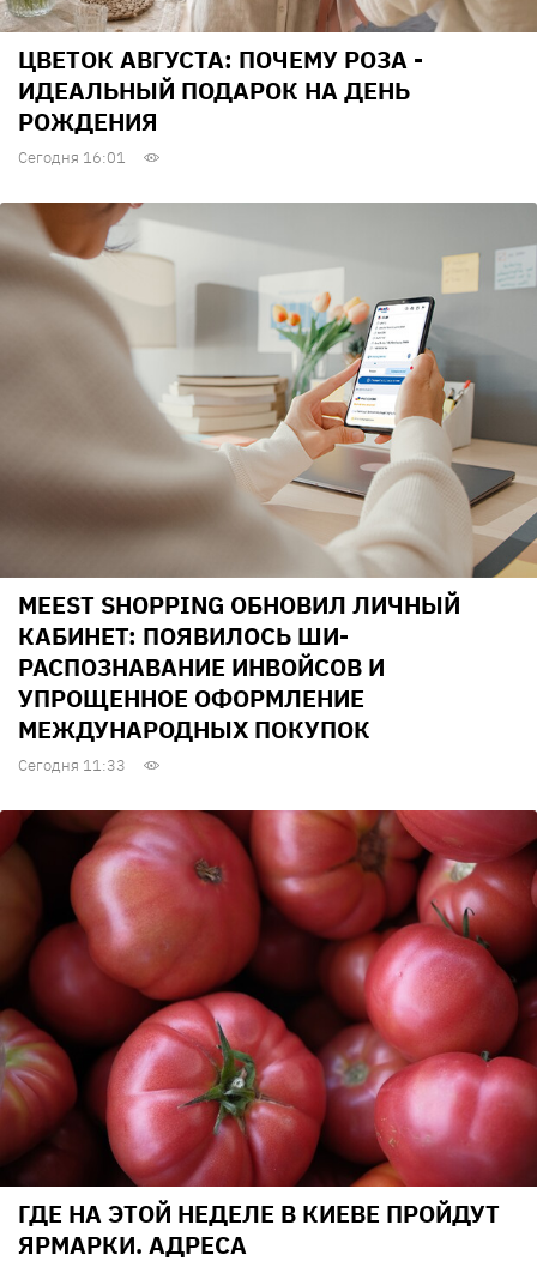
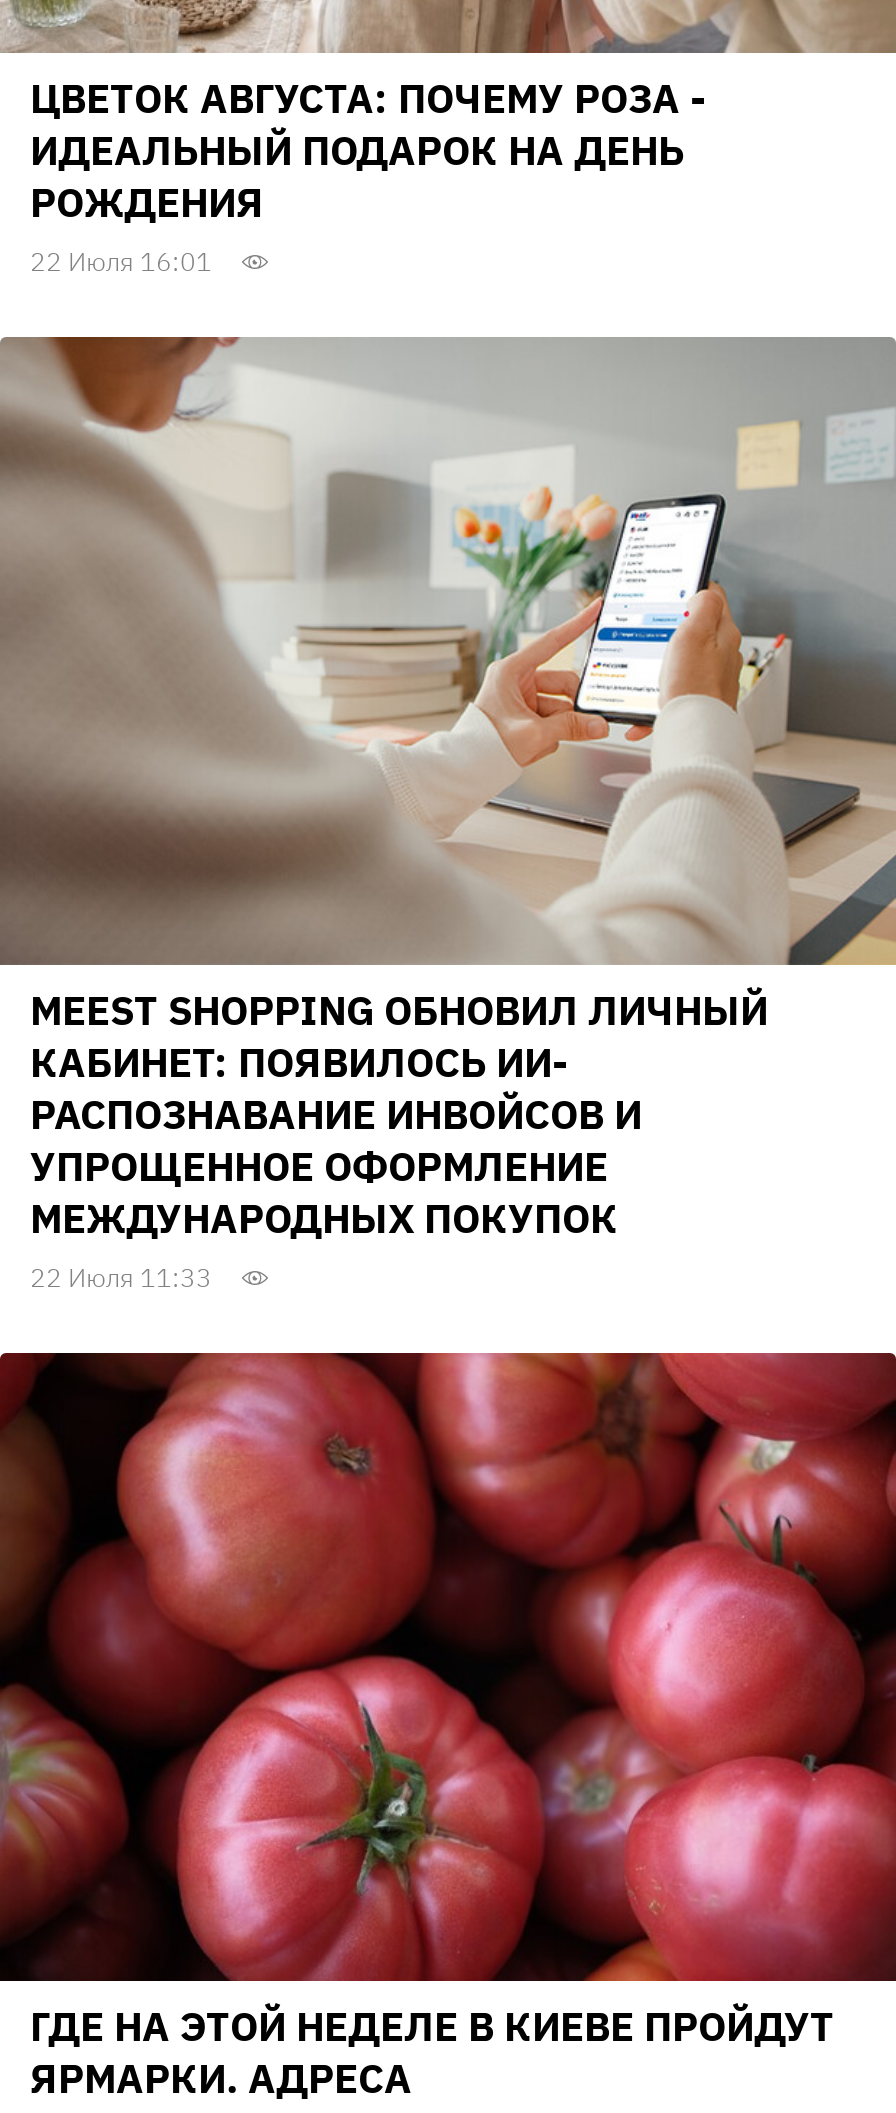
- Сегодня 16:01
+ 22 Июля 16:01

- КАБИНЕТ: ПОЯВИЛОСЬ ШИ-
+ КАБИНЕТ: ПОЯВИЛОСЬ ИИ-

- Сегодня 11:33
+ 22 Июля 11:33
